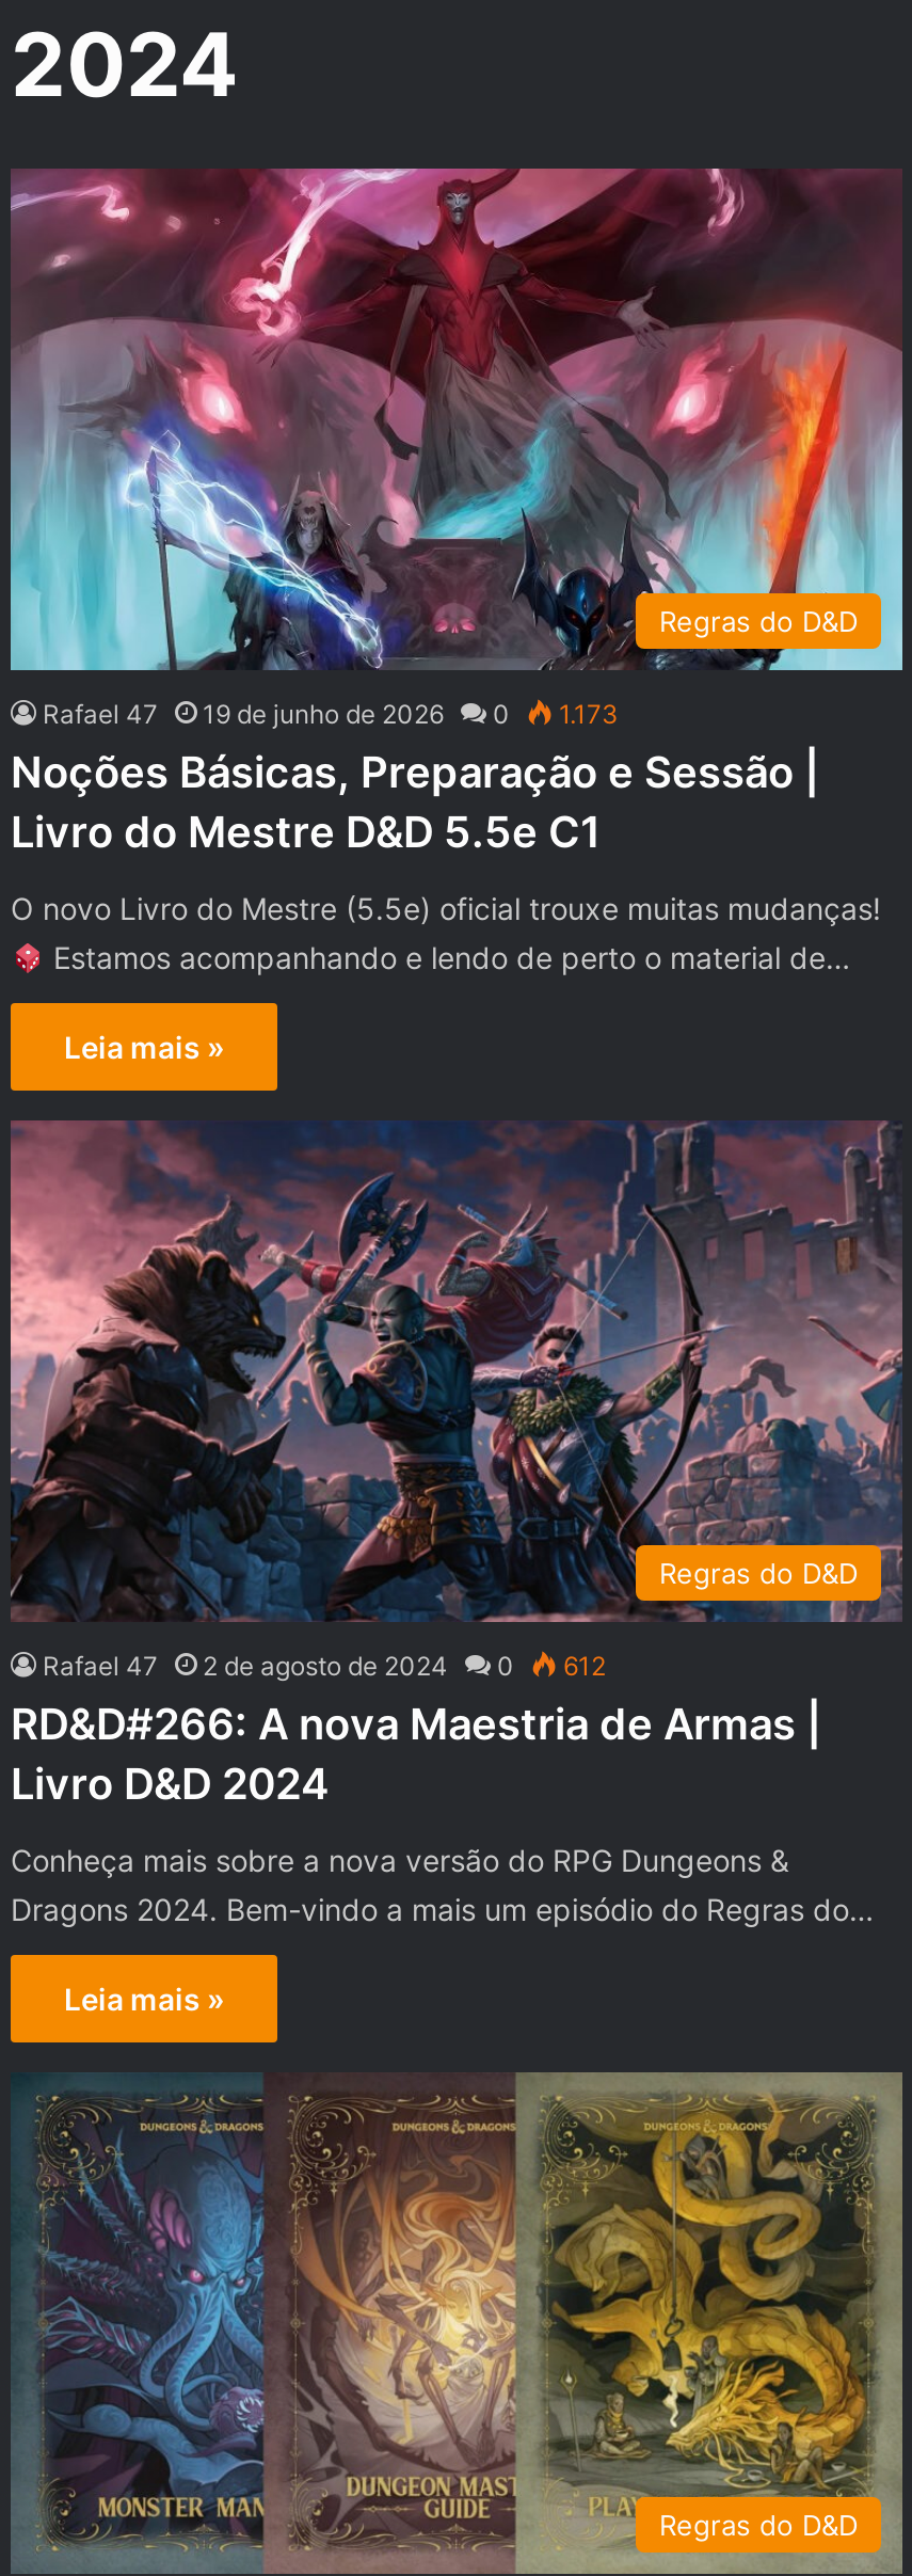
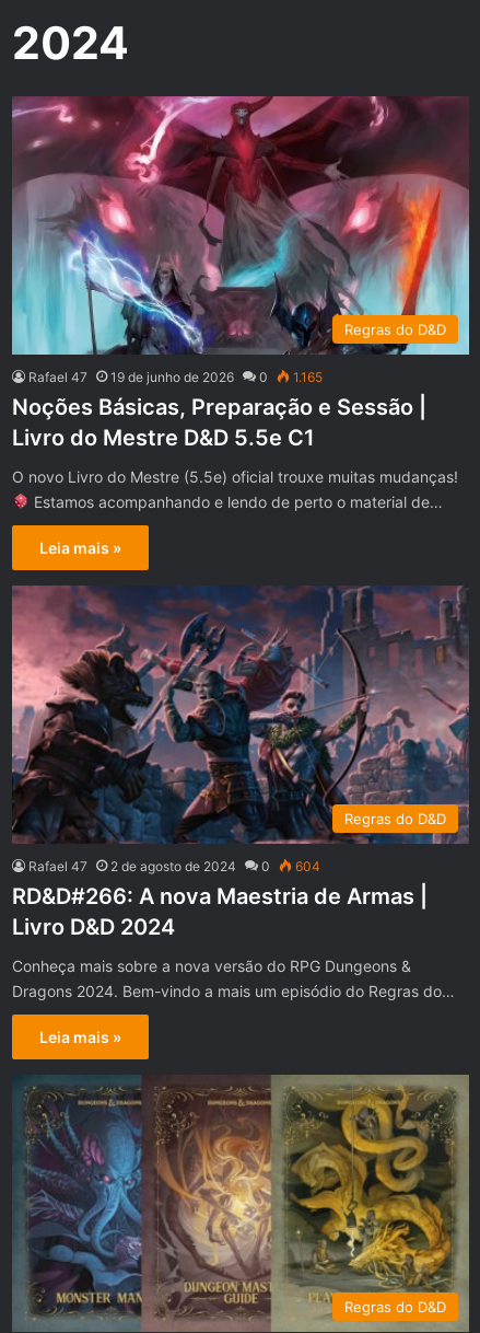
- Rafael 47 19 de junho de 2026 0 1.173
+ Rafael 47 19 de junho de 2026 0 1.165

- Rafael 47 2 de agosto de 2024 0 612
+ Rafael 47 2 de agosto de 2024 0 604
